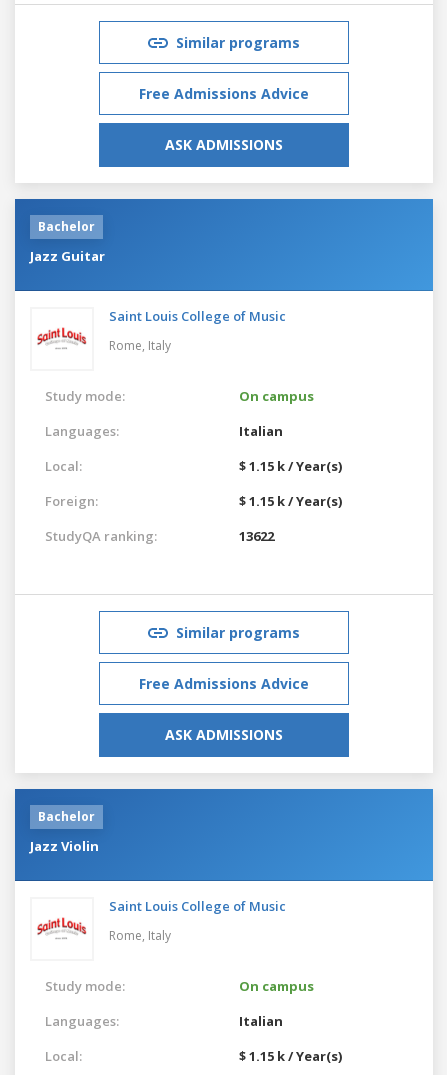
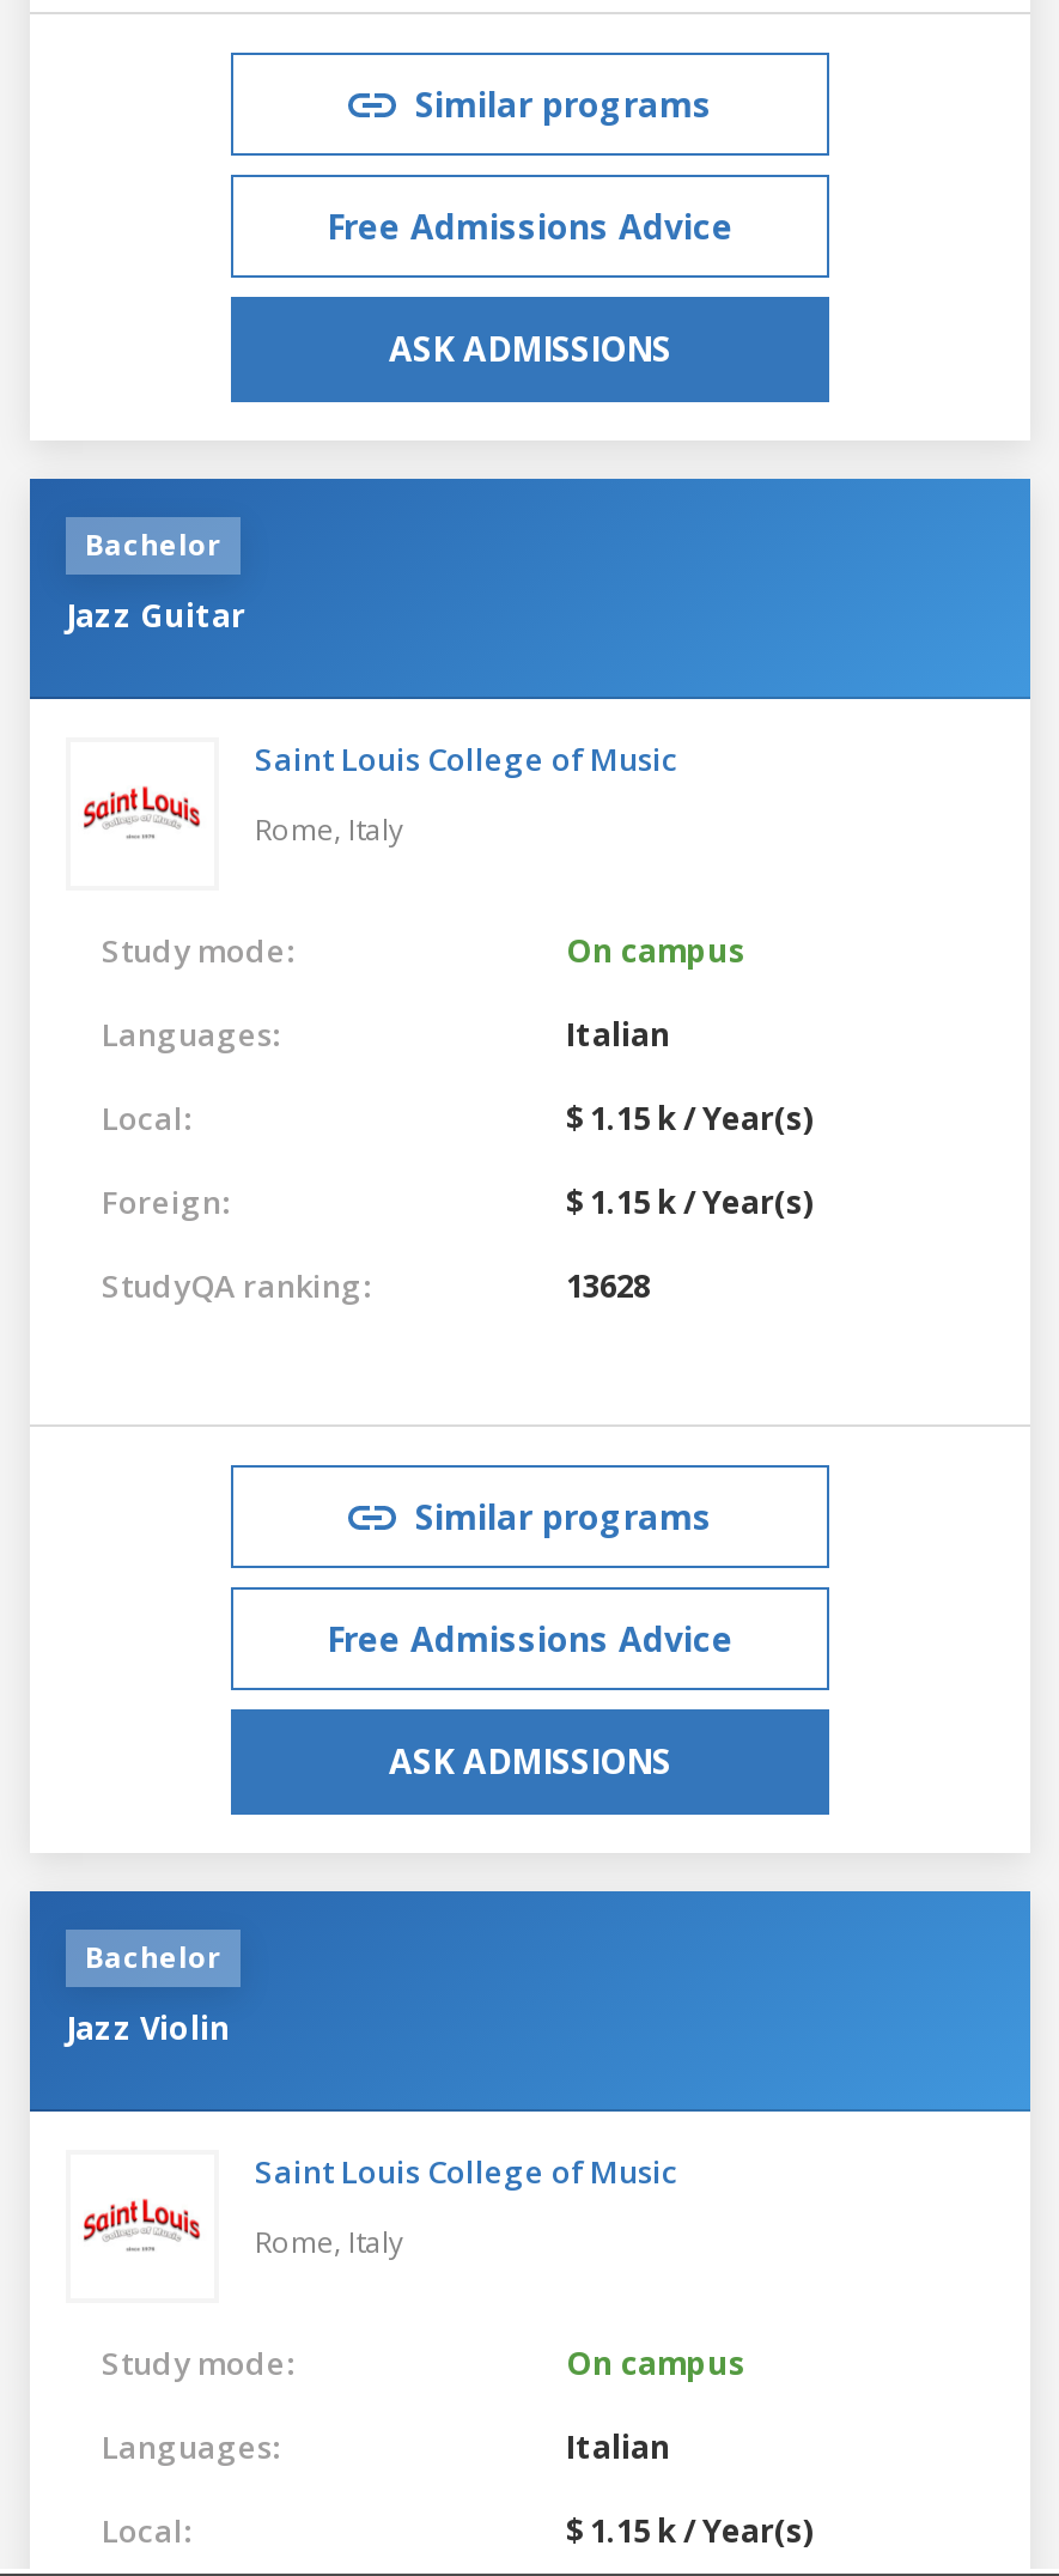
- 13622
+ 13628
